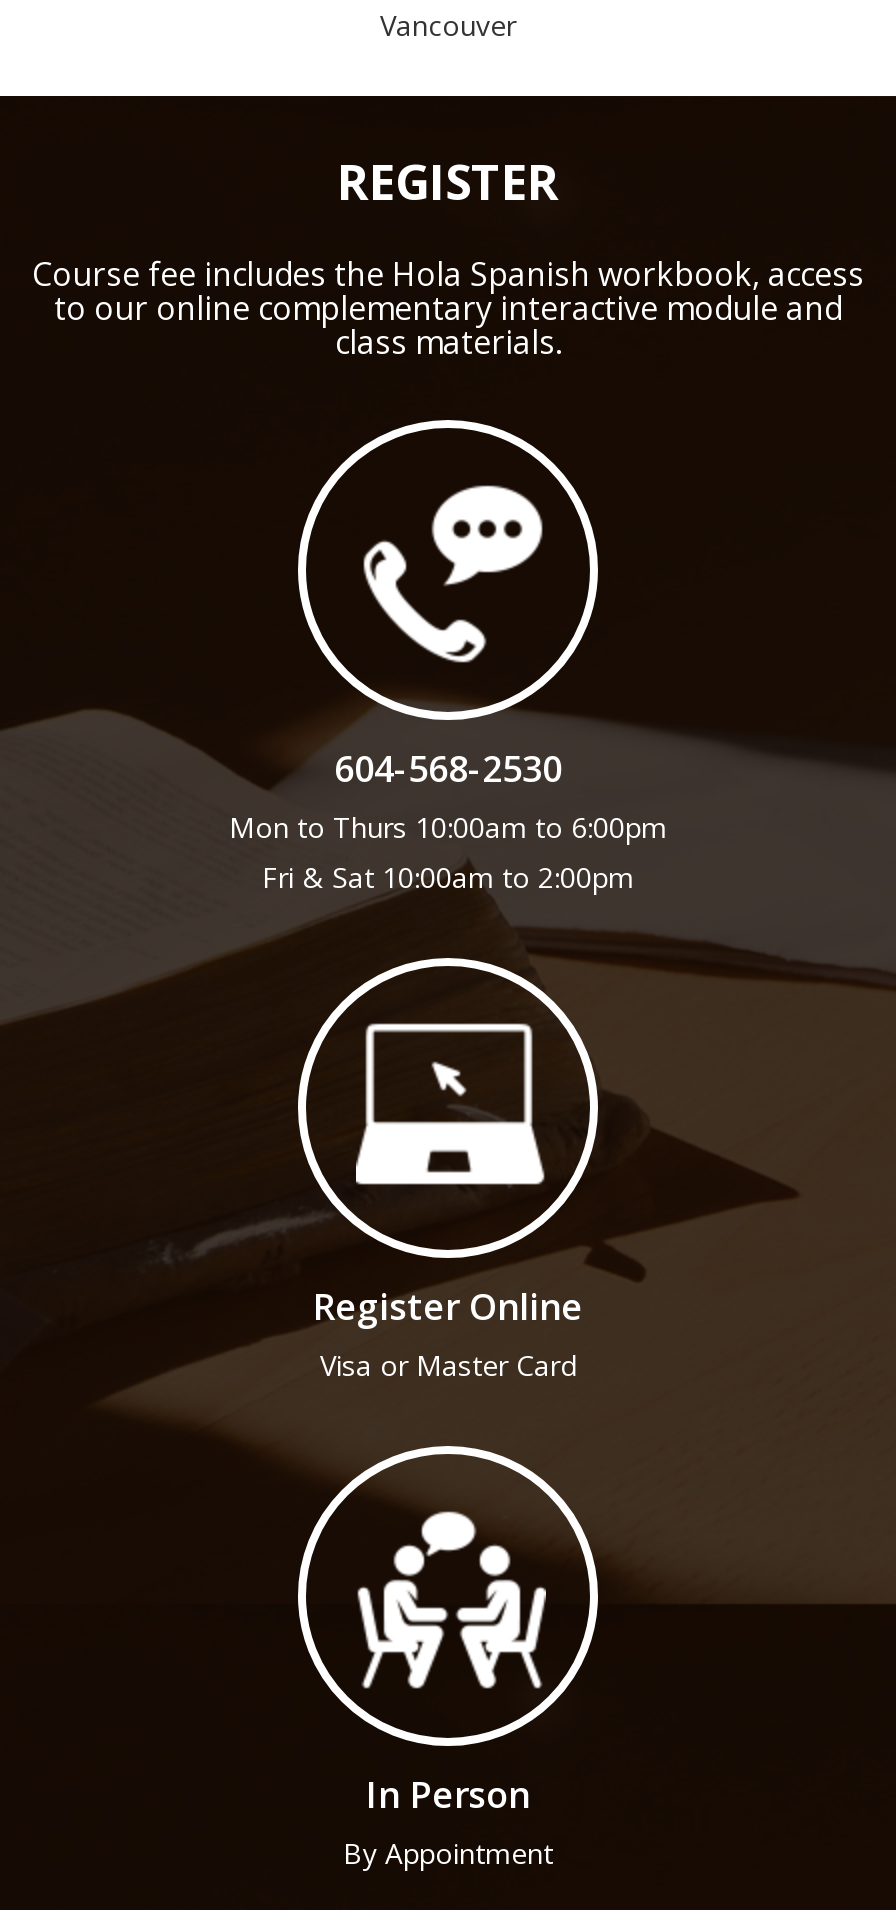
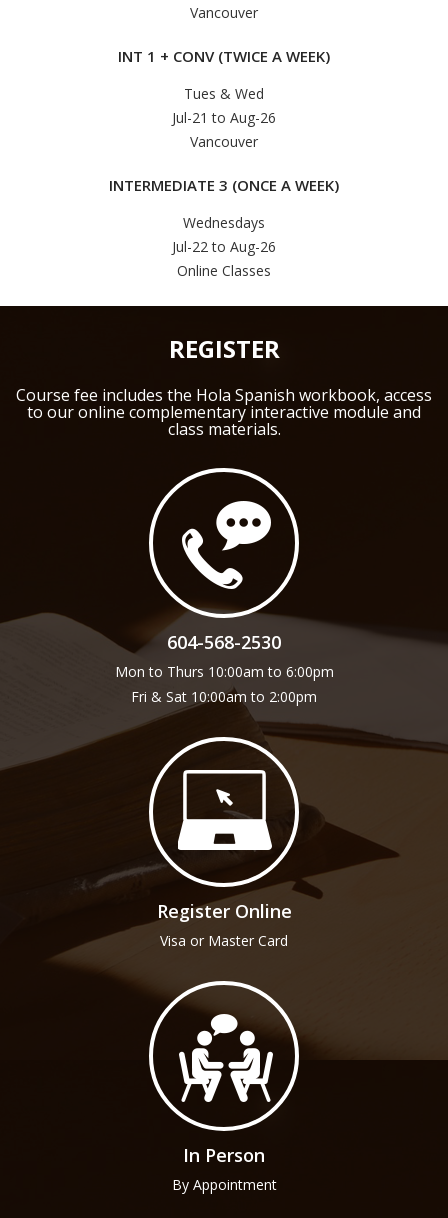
+ INT 1 + CONV (TWICE A WEEK)
+ Tues & Wed
+ Jul-21 to Aug-26
+ Vancouver
+ INTERMEDIATE 3 (ONCE A WEEK)
+ Wednesdays
+ Jul-22 to Aug-26
+ Online Classes
